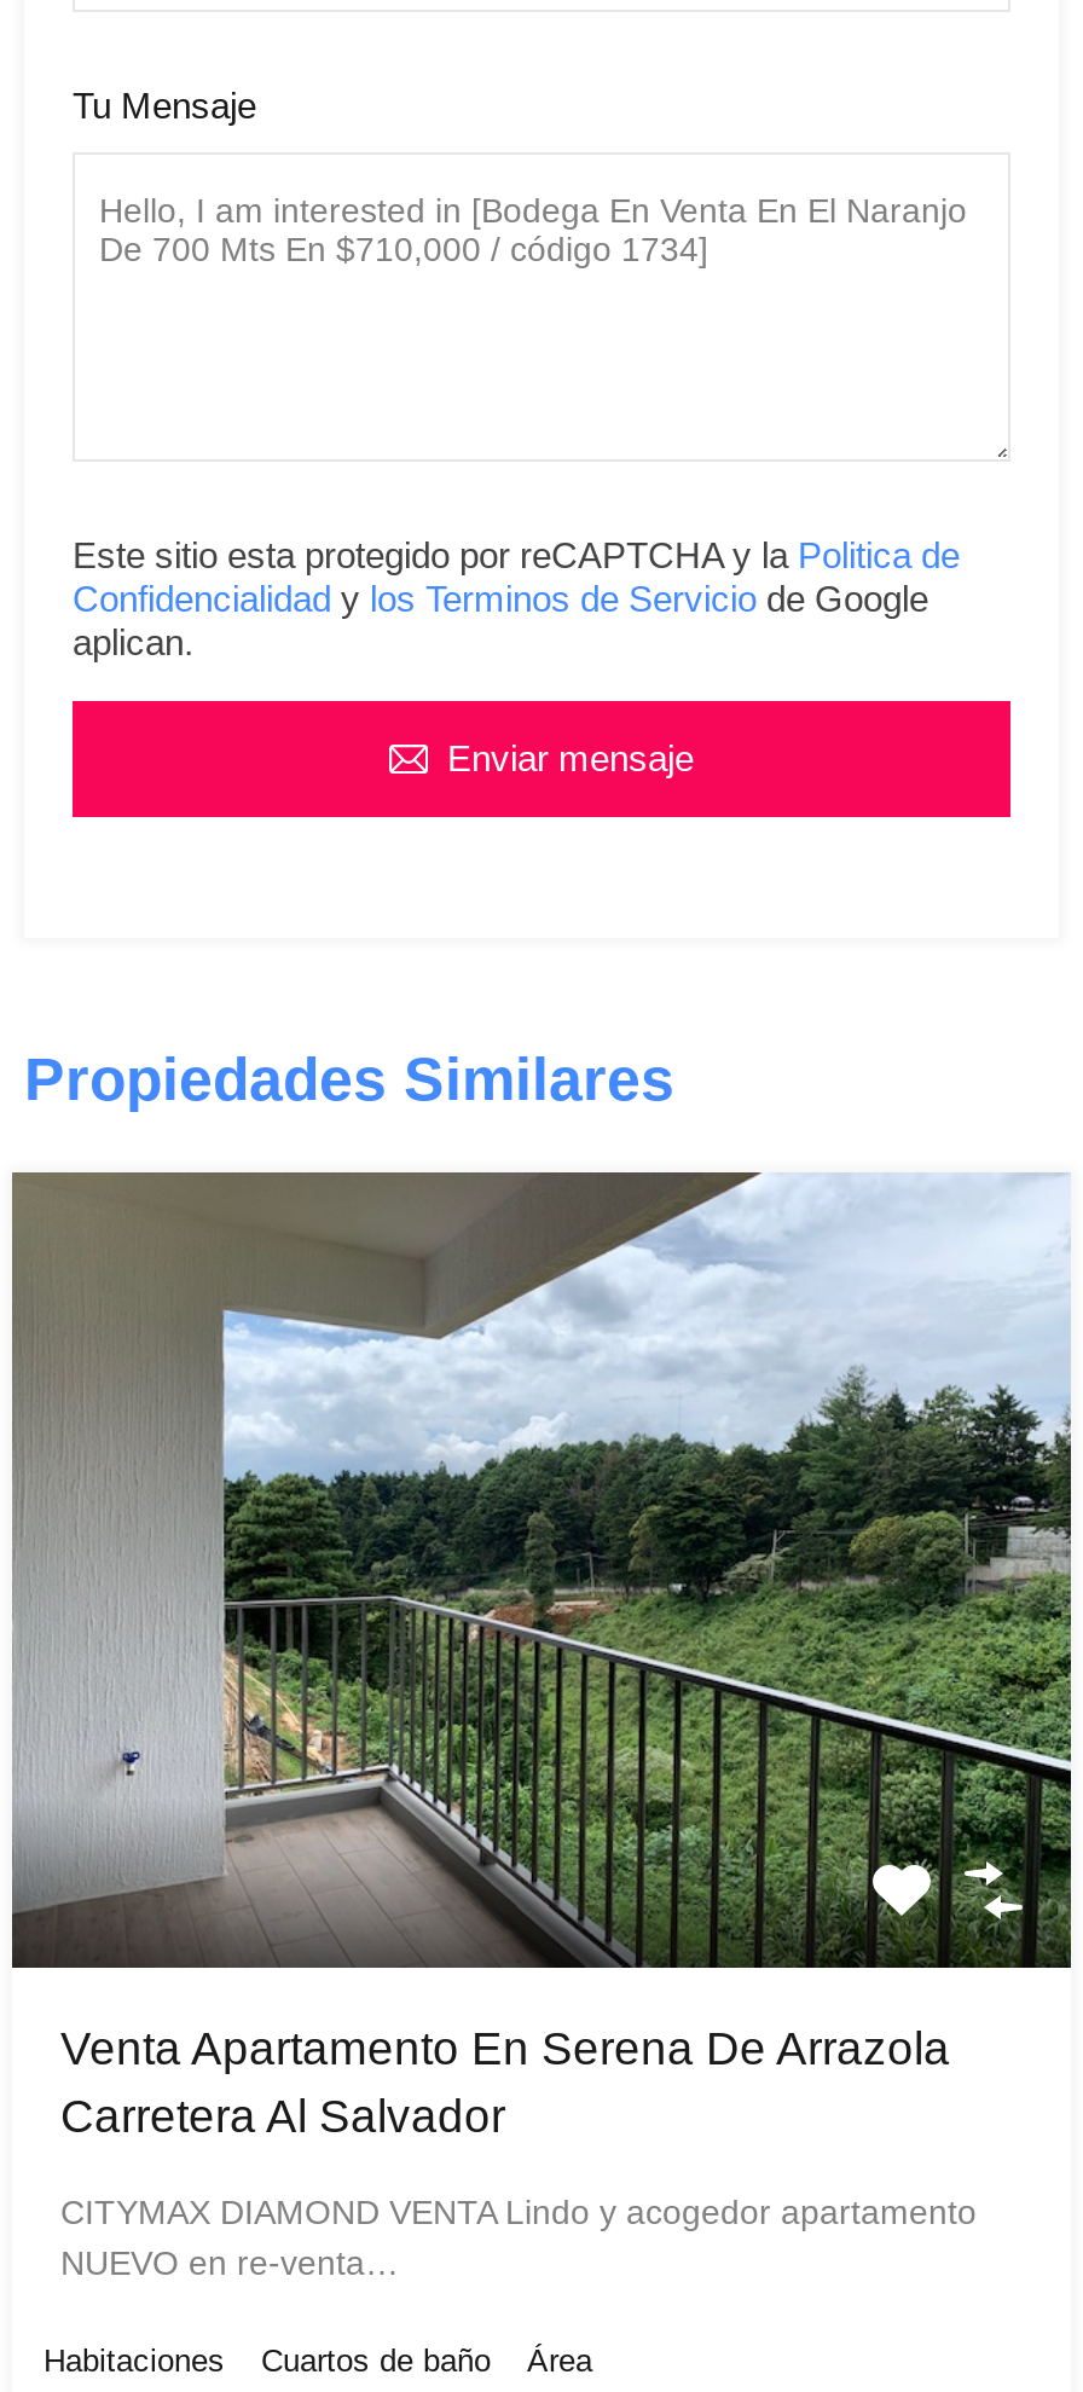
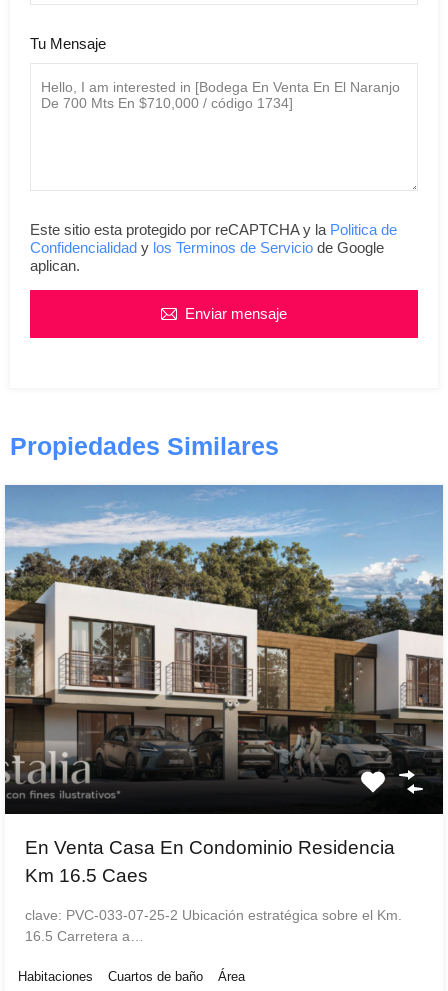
- [image]
- Venta Apartamento En Serena De Arrazola
- Carretera Al Salvador
+ [image]
+ En Venta Casa En Condominio Residencia
+ Km 16.5 Caes

- CITYMAX DIAMOND VENTA Lindo y acogedor apartamento
- NUEVO en re-venta…
+ clave: PVC-033-07-25-2 Ubicación estratégica sobre el Km.
+ 16.5 Carretera a…
